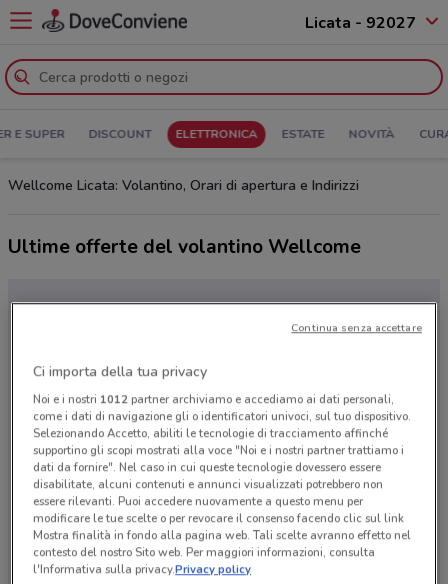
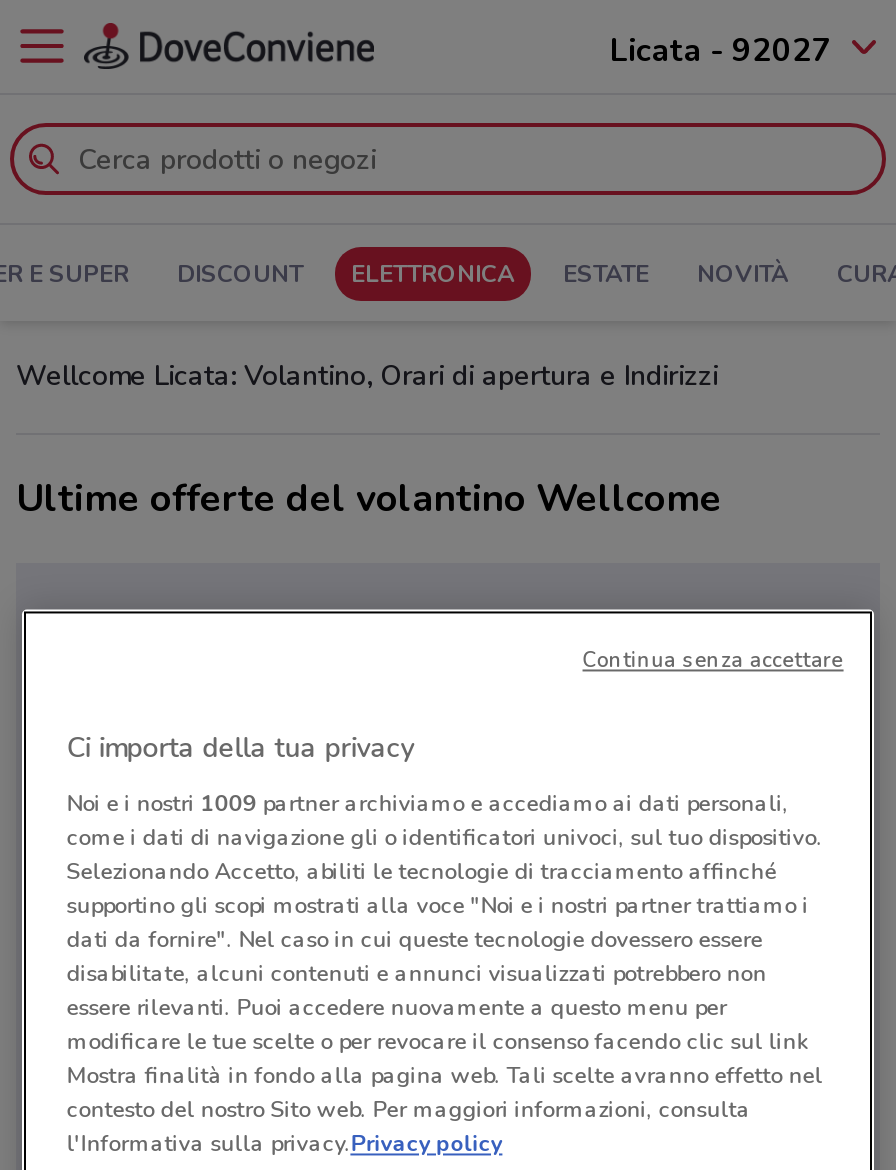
- Noi e i nostri 1012 partner archiviamo e accediamo ai dati personali,
+ Noi e i nostri 1009 partner archiviamo e accediamo ai dati personali,
